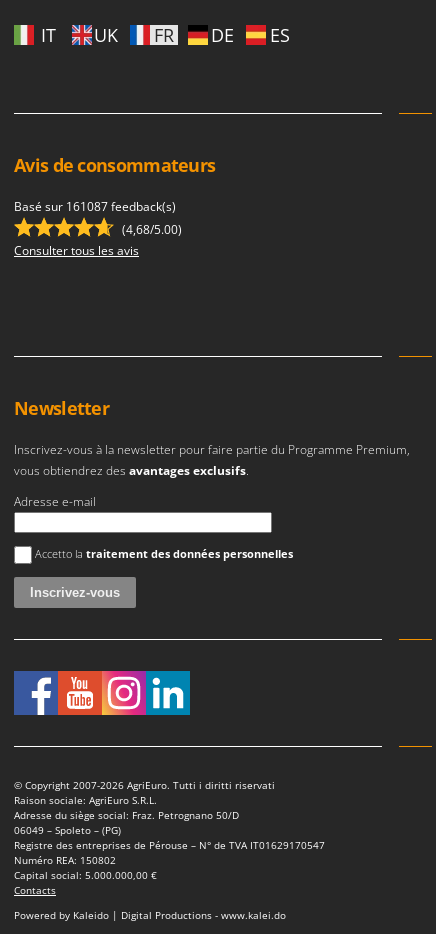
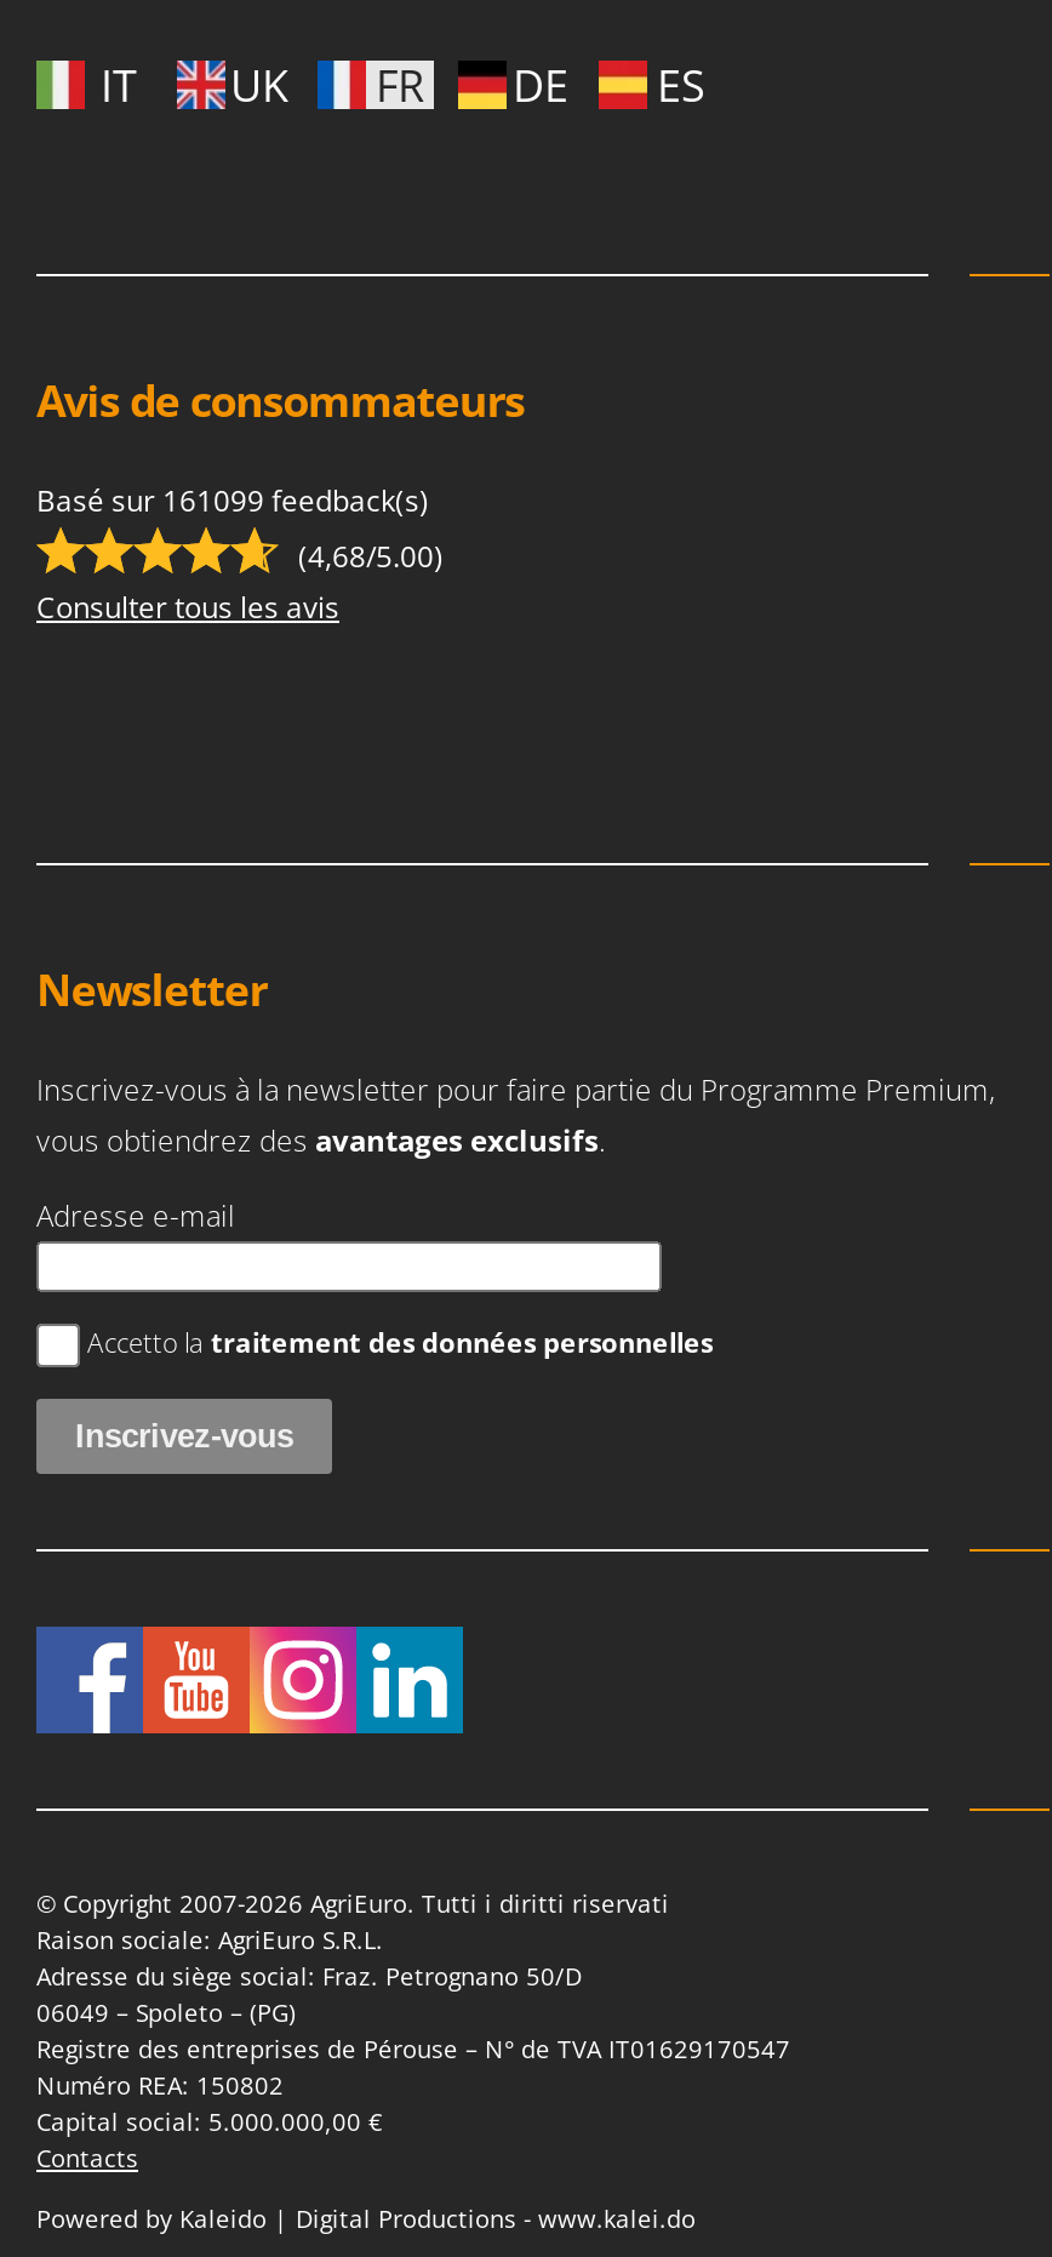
- Basé sur 161087 feedback(s)
+ Basé sur 161099 feedback(s)
